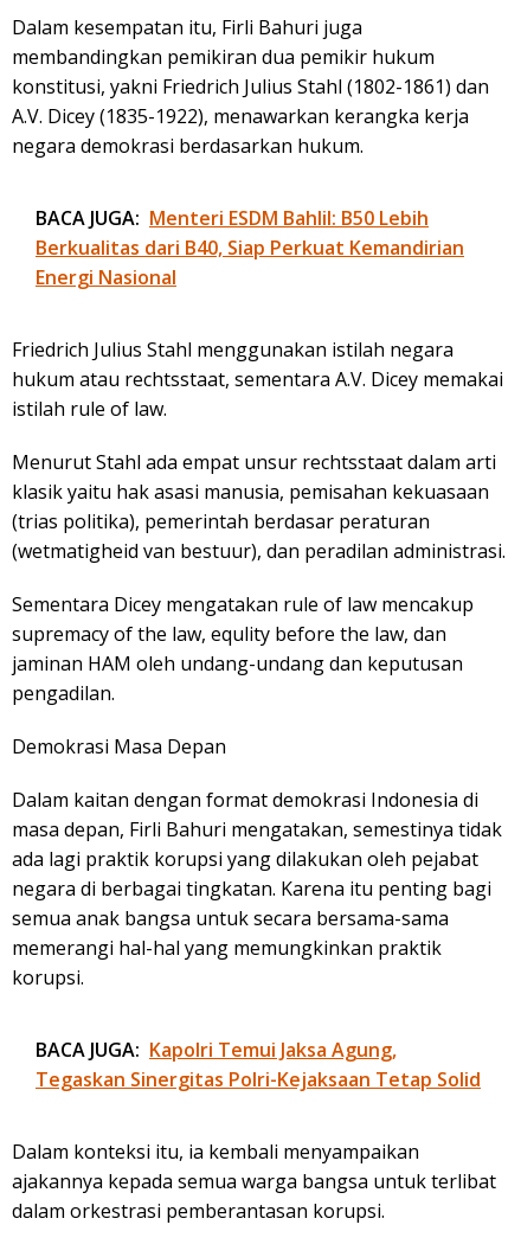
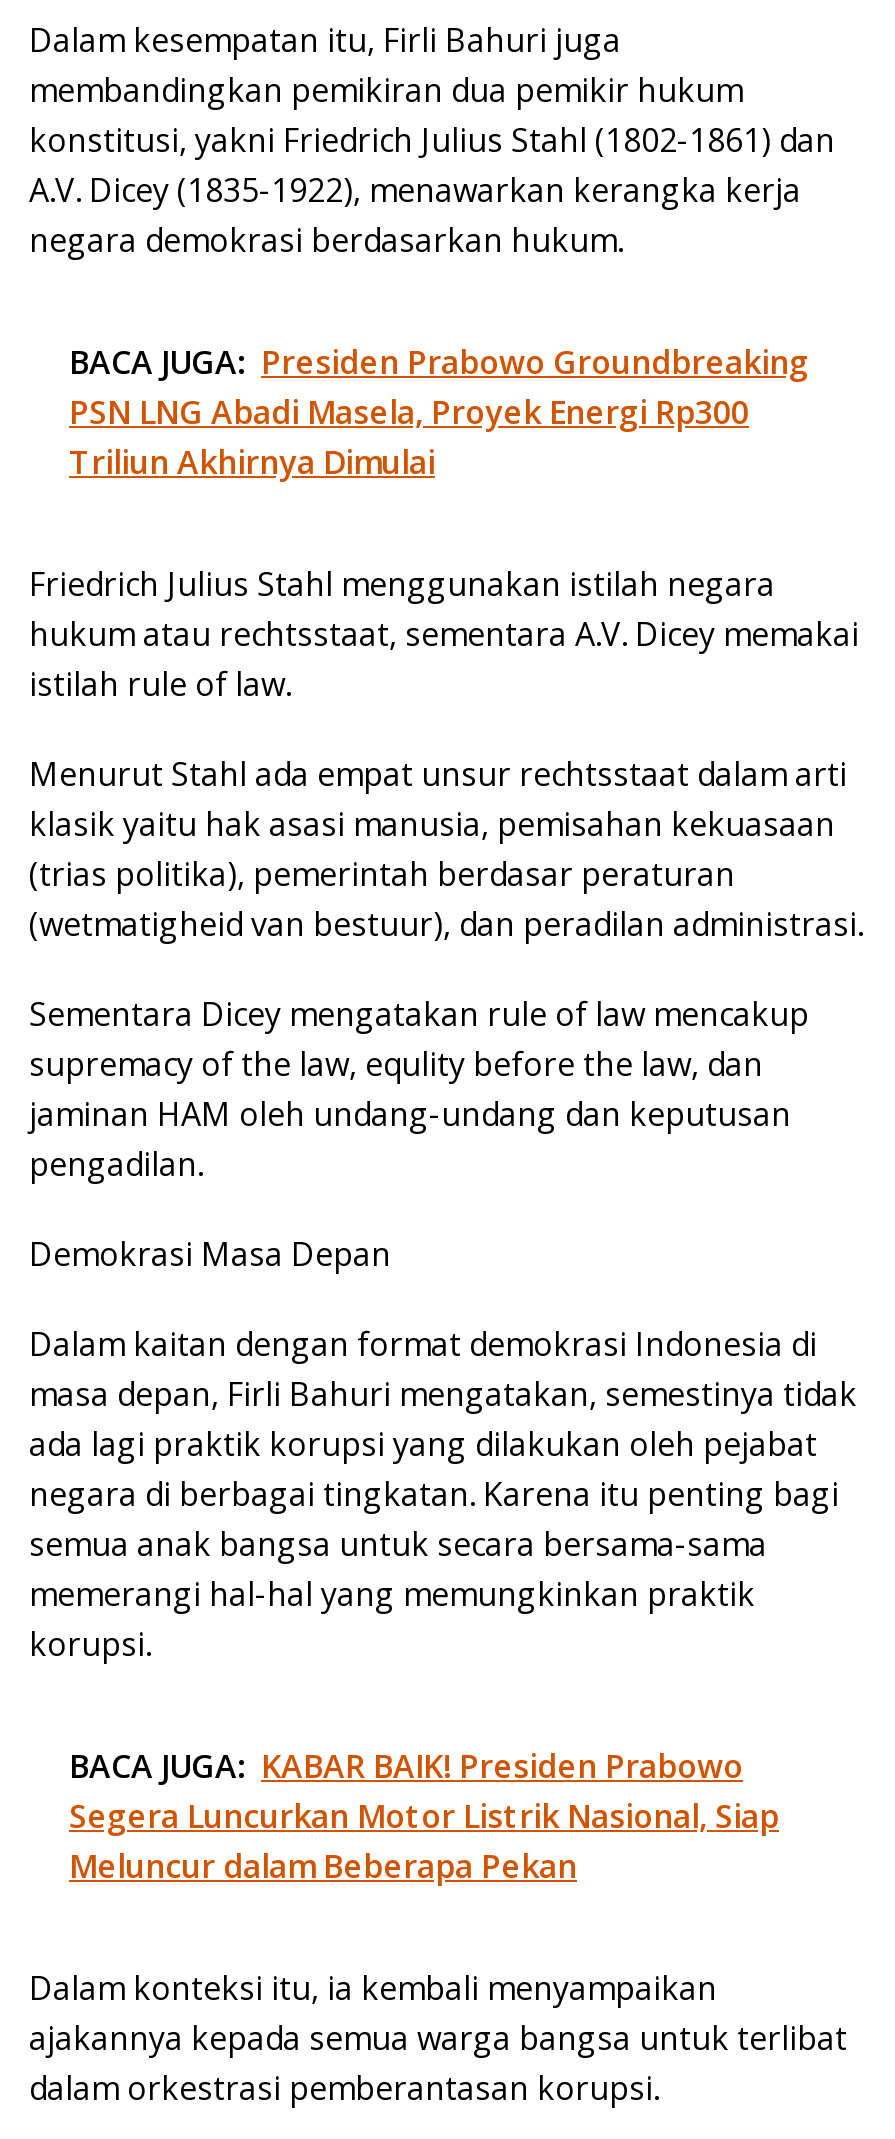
- BACA JUGA: Menteri ESDM Bahlil: B50 Lebih
- Berkualitas dari B40, Siap Perkuat Kemandirian
- Energi Nasional
+ BACA JUGA: Presiden Prabowo Groundbreaking
+ PSN LNG Abadi Masela, Proyek Energi Rp300
+ Triliun Akhirnya Dimulai

- BACA JUGA: Kapolri Temui Jaksa Agung,
- Tegaskan Sinergitas Polri-Kejaksaan Tetap Solid
+ BACA JUGA: KABAR BAIK! Presiden Prabowo
+ Segera Luncurkan Motor Listrik Nasional, Siap
+ Meluncur dalam Beberapa Pekan
